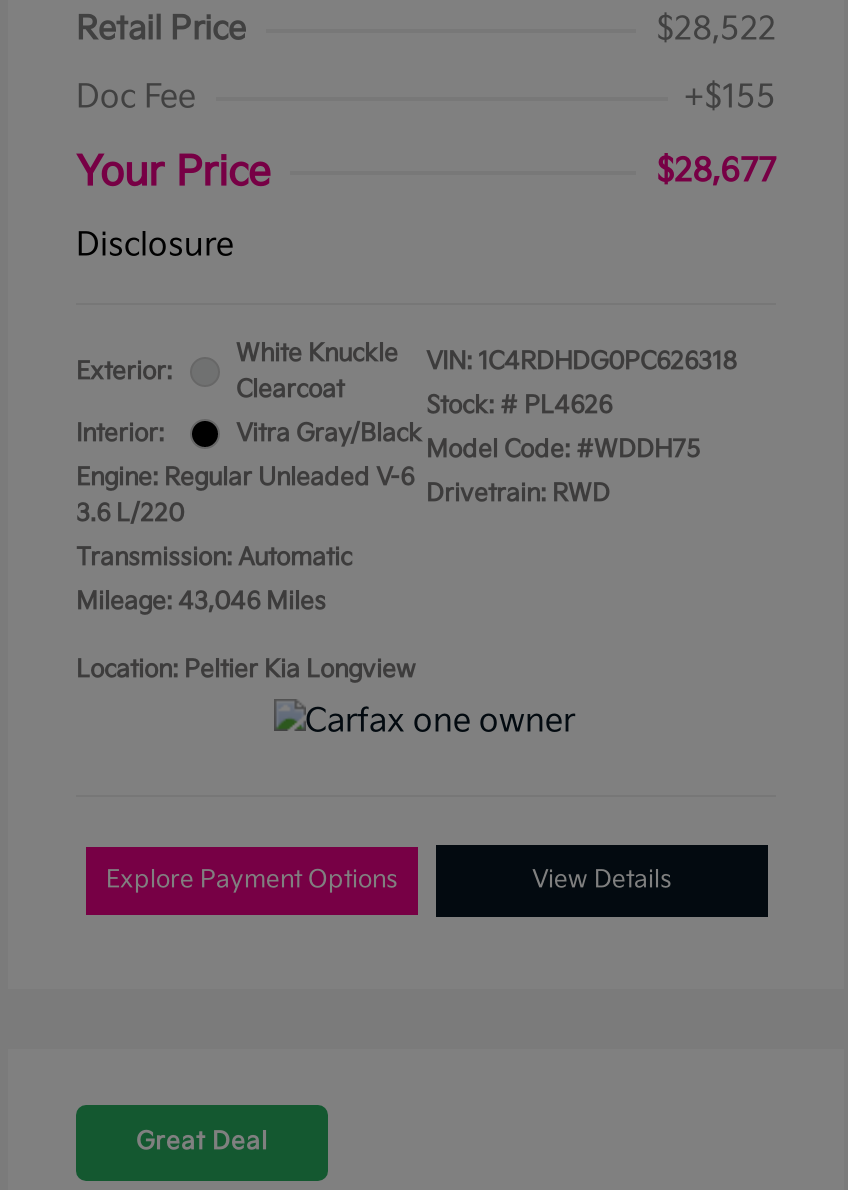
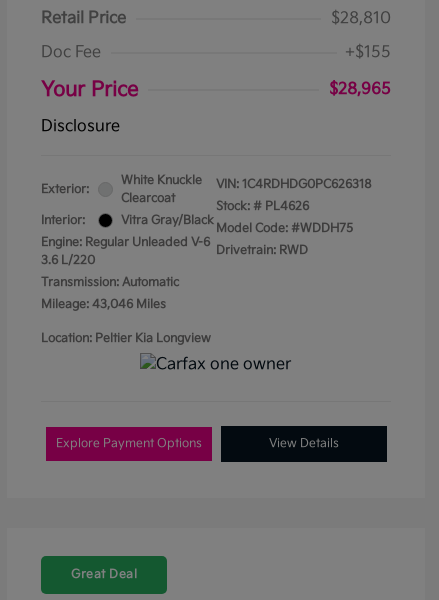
- $28,522
+ $28,810

- $28,677
+ $28,965
